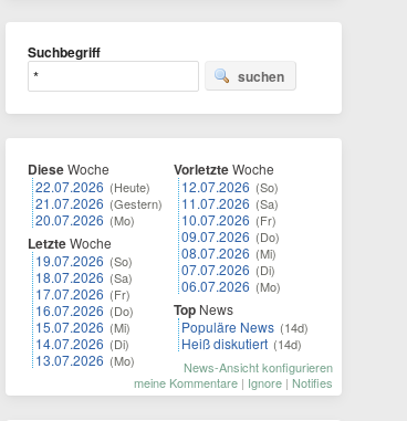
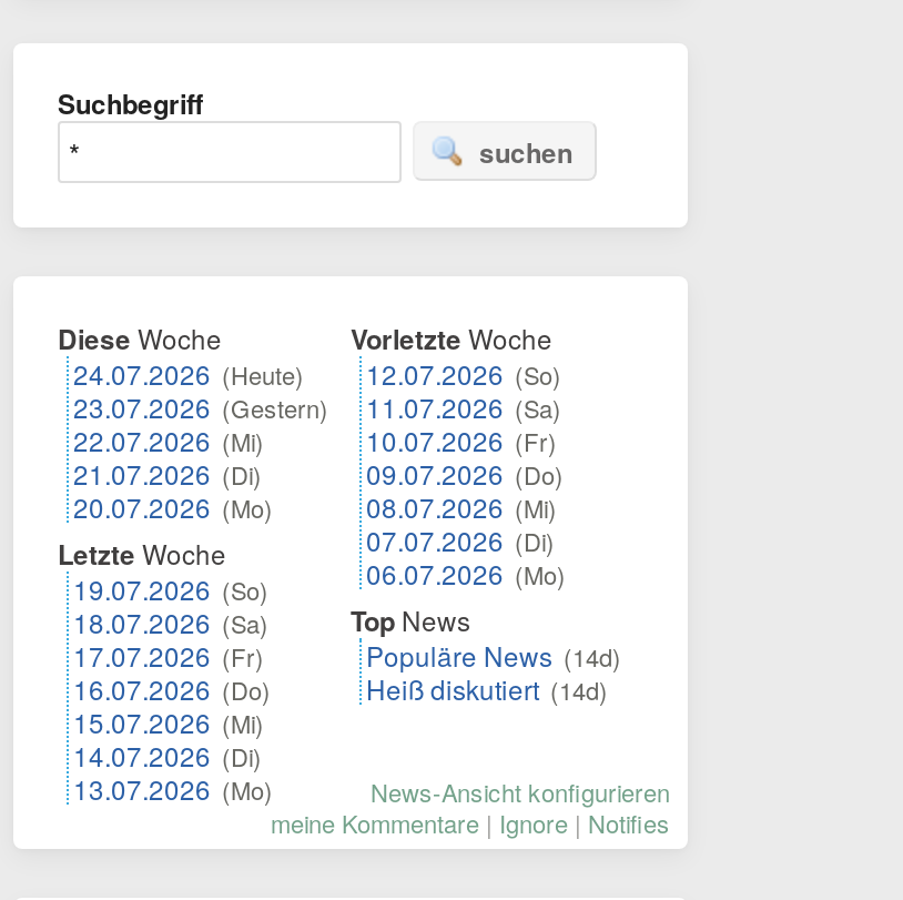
- 22.07.2026 (Heute)
- 21.07.2026 (Gestern)
+ 24.07.2026 (Heute)
+ 23.07.2026 (Gestern)
+ 22.07.2026 (Mi)
+ 21.07.2026 (Di)
